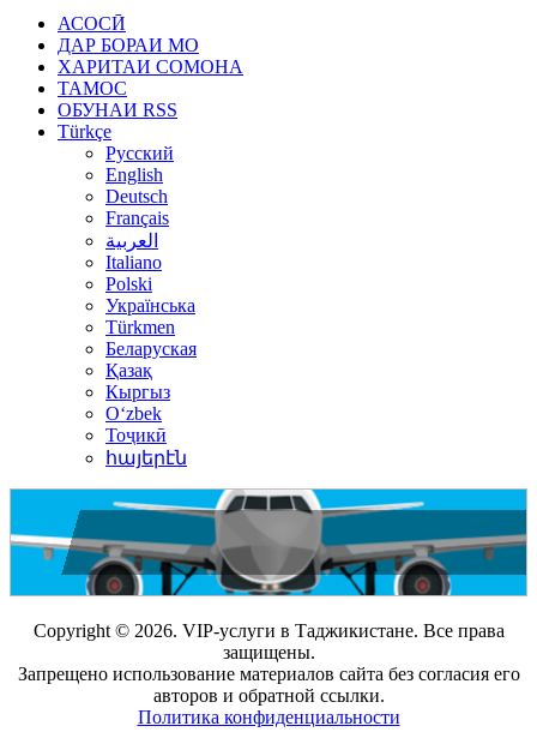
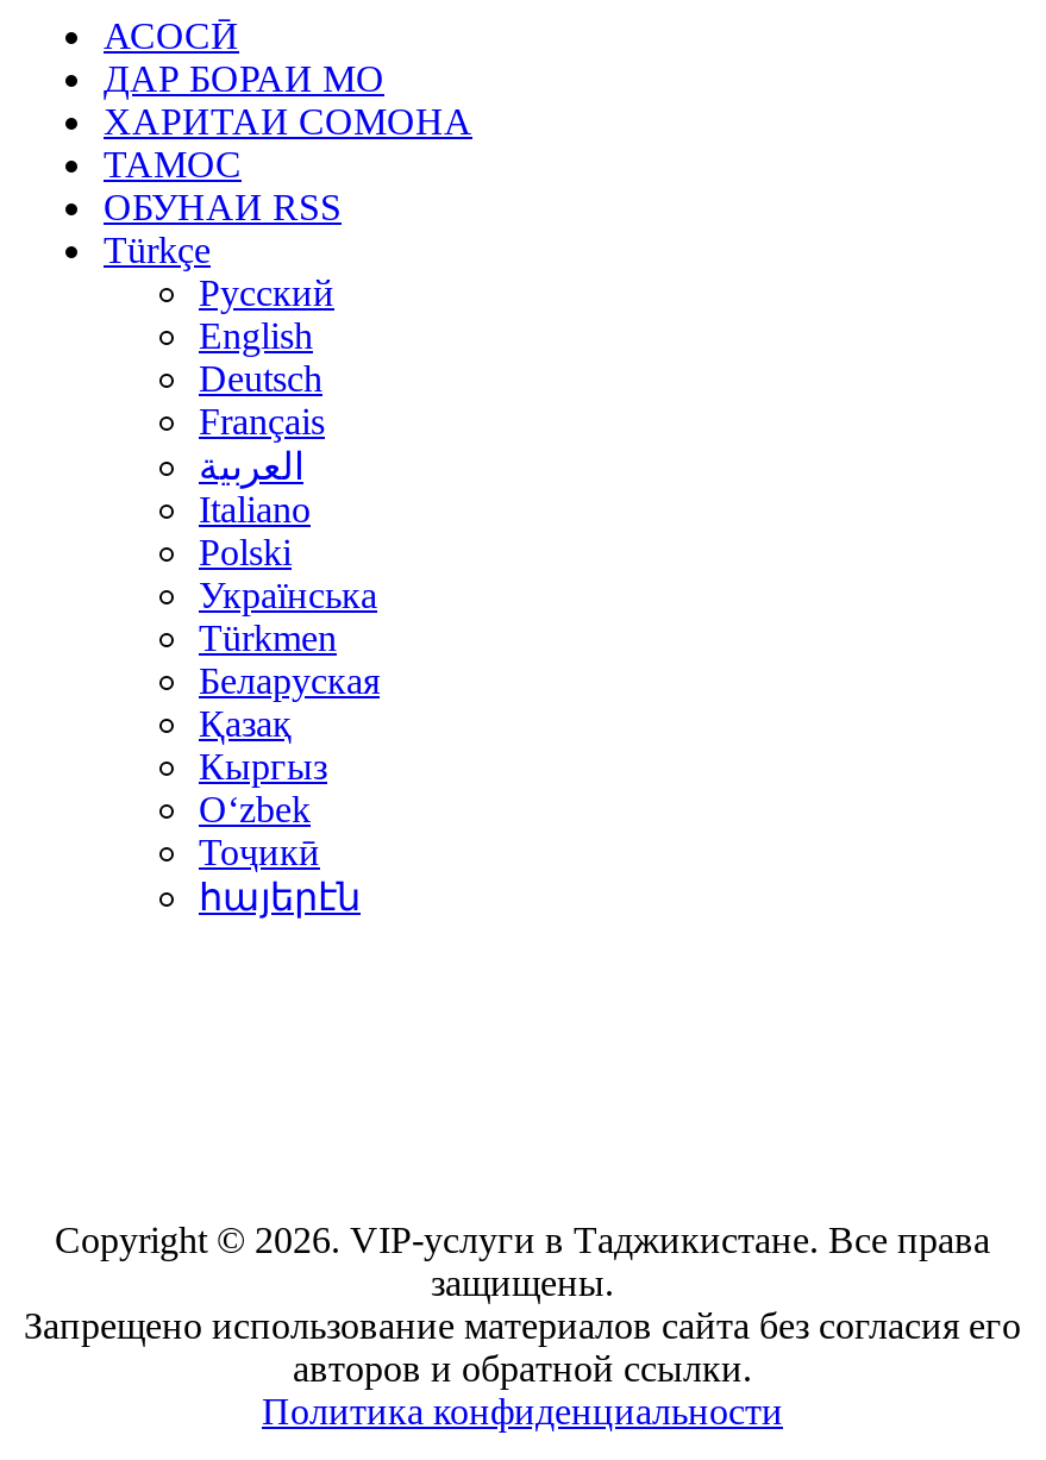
- [image]
